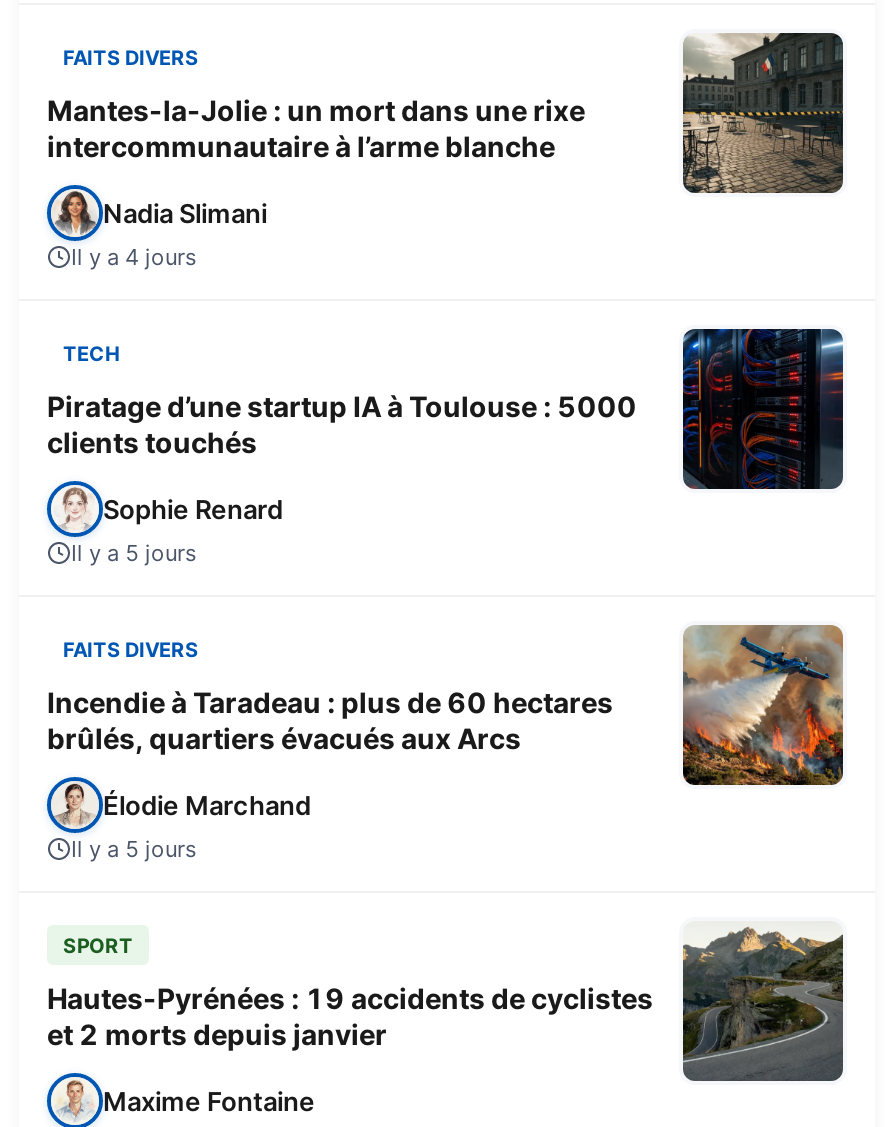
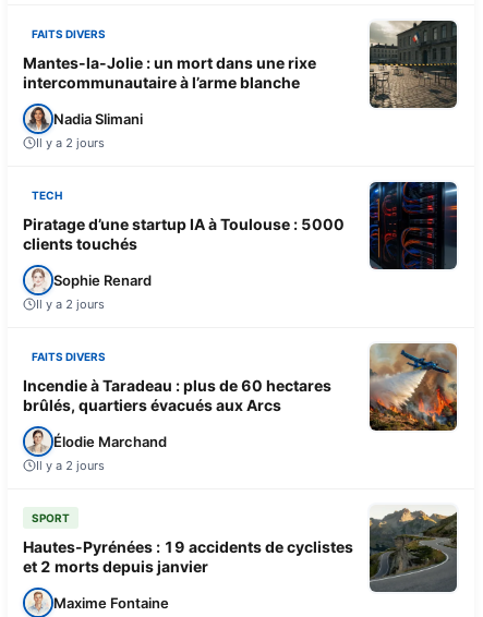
- Il y a 4 jours
+ Il y a 2 jours

- Il y a 5 jours
+ Il y a 2 jours

- Il y a 5 jours
+ Il y a 2 jours
